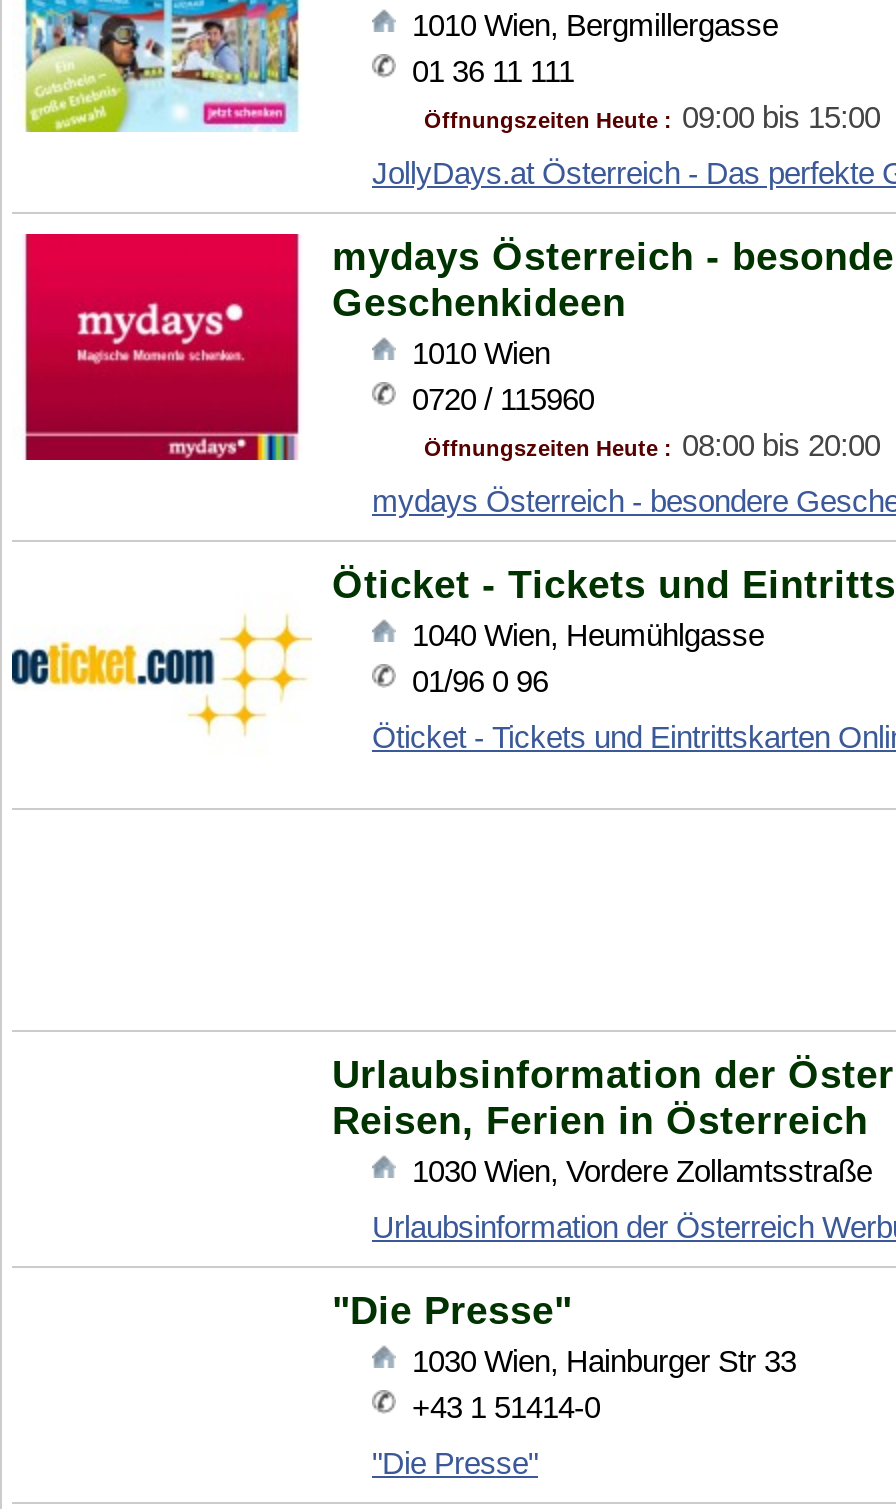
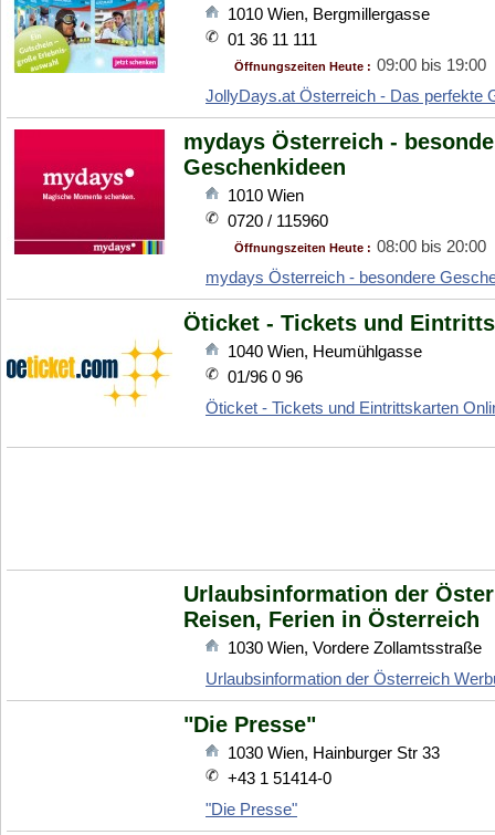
- Öffnungszeiten Heute : 09:00 bis 15:00
+ Öffnungszeiten Heute : 09:00 bis 19:00
